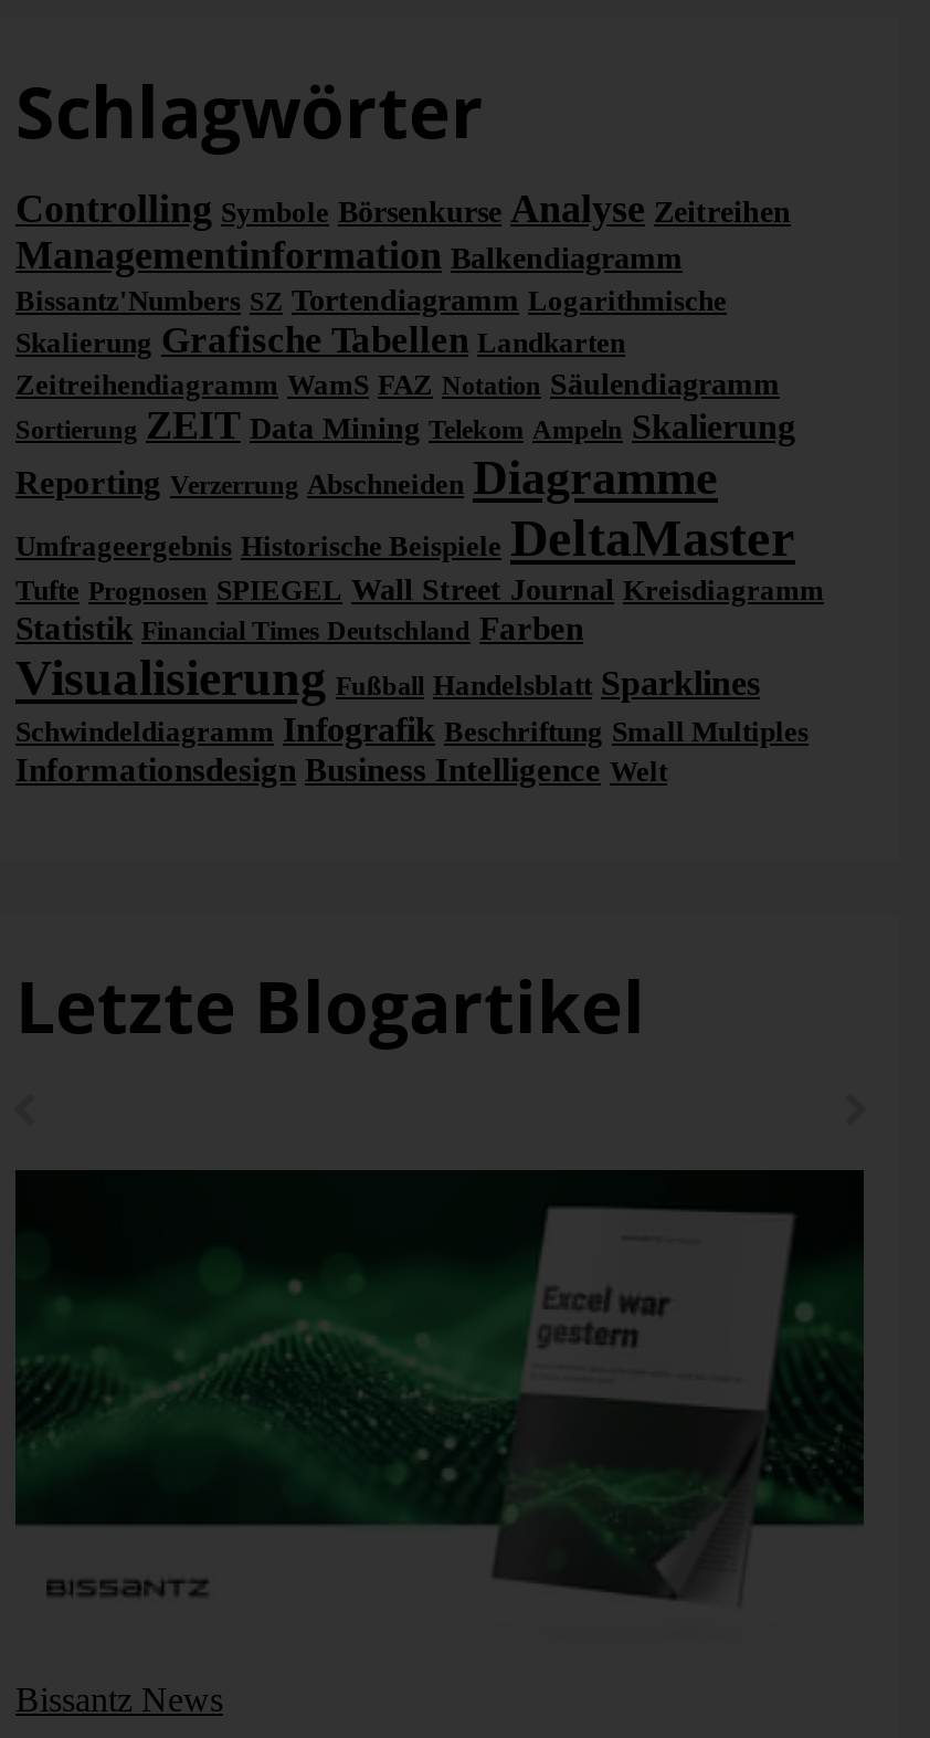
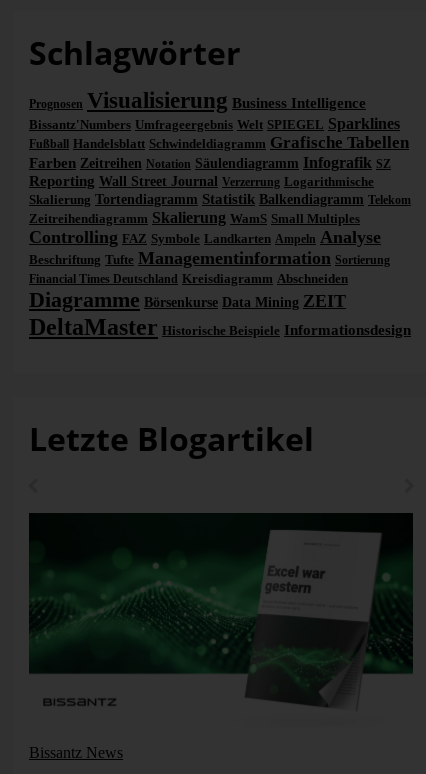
- Controlling Symbole Börsenkurse Analyse Zeitreihen
- Managementinformation Balkendiagramm
- Bissantz'Numbers SZ Tortendiagramm Logarithmische
- Skalierung Grafische Tabellen Landkarten
- Zeitreihendiagramm WamS FAZ Notation Säulendiagramm
- Sortierung ZEIT Data Mining Telekom Ampeln Skalierung
- Reporting Verzerrung Abschneiden Diagramme
- Umfrageergebnis Historische Beispiele DeltaMaster
- Tufte Prognosen SPIEGEL Wall Street Journal Kreisdiagramm
- Statistik Financial Times Deutschland Farben
- Visualisierung Fußball Handelsblatt Sparklines
- Schwindeldiagramm Infografik Beschriftung Small Multiples
- Informationsdesign Business Intelligence Welt
+ Prognosen Visualisierung Business Intelligence
+ Bissantz'Numbers Umfrageergebnis Welt SPIEGEL Sparklines
+ Fußball Handelsblatt Schwindeldiagramm Grafische Tabellen
+ Farben Zeitreihen Notation Säulendiagramm Infografik SZ
+ Reporting Wall Street Journal Verzerrung Logarithmische
+ Skalierung Tortendiagramm Statistik Balkendiagramm Telekom
+ Zeitreihendiagramm Skalierung WamS Small Multiples
+ Controlling FAZ Symbole Landkarten Ampeln Analyse
+ Beschriftung Tufte Managementinformation Sortierung
+ Financial Times Deutschland Kreisdiagramm Abschneiden
+ Diagramme Börsenkurse Data Mining ZEIT
+ DeltaMaster Historische Beispiele Informationsdesign
